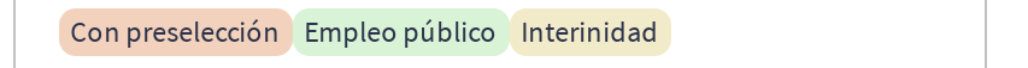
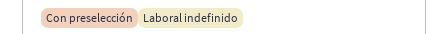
- Empleo público
- Interinidad
+ Laboral indefinido
